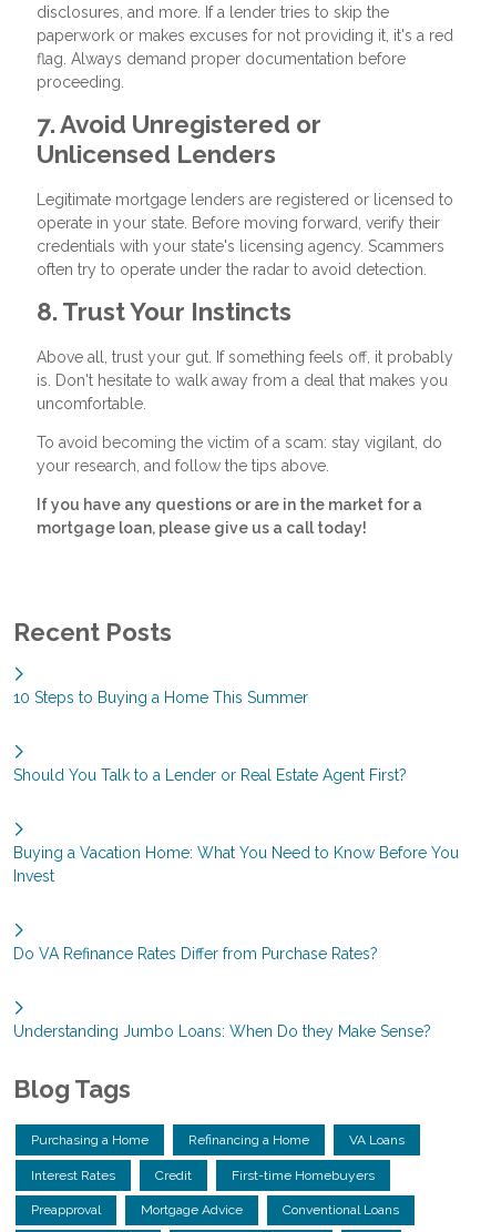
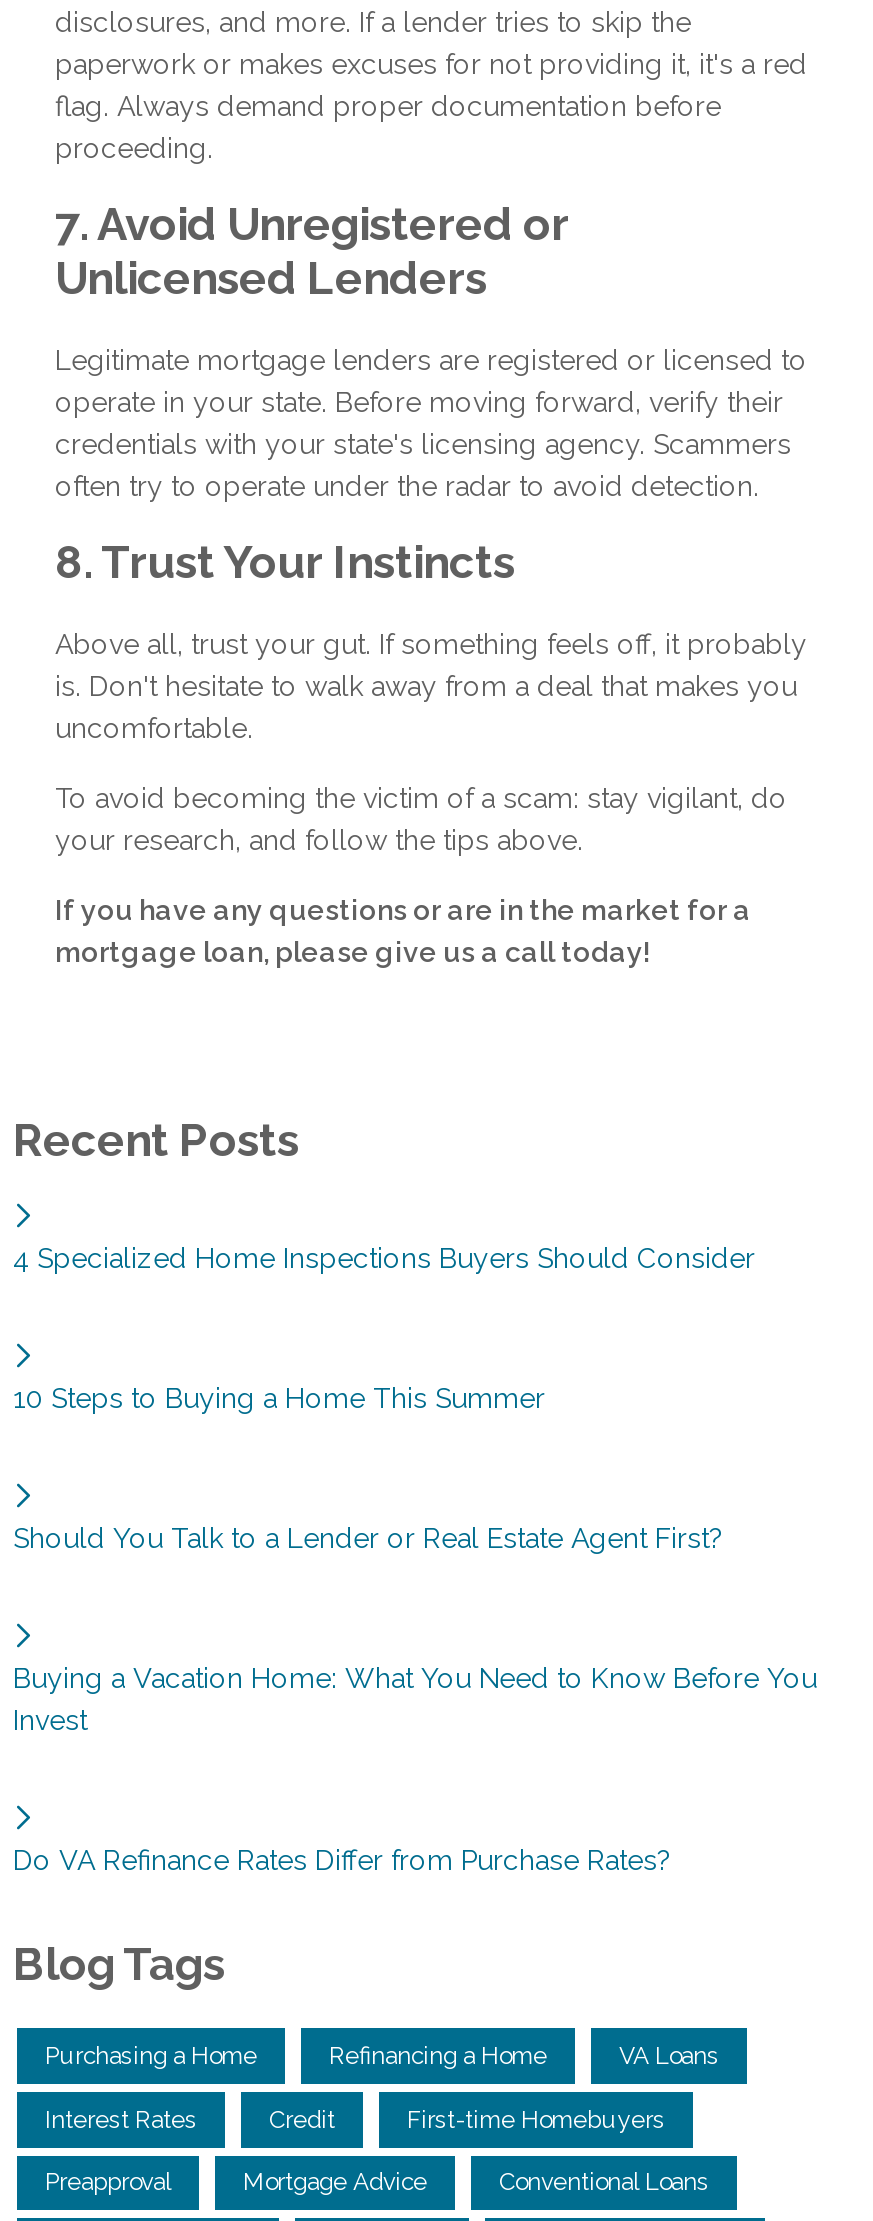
+ 4 Specialized Home Inspections Buyers Should Consider

moved down: 10 Steps to Buying a Home This Summer | Should You Talk to a Lender or Real Estate Agent First? | Buying a Vacation Home: What You Need to Know Before You | Invest | Do VA Refinance Rates Differ from Purchase Rates?

- Understanding Jumbo Loans: When Do they Make Sense?
